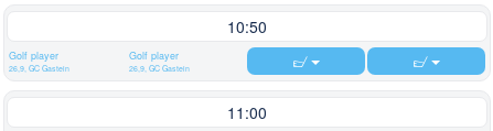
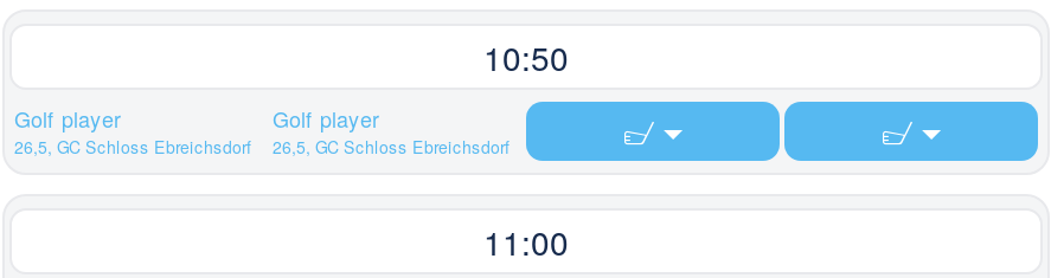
- 26,9, GC Gastein
+ 26,5, GC Schloss Ebreichsdorf

- 26,9, GC Gastein
+ 26,5, GC Schloss Ebreichsdorf
